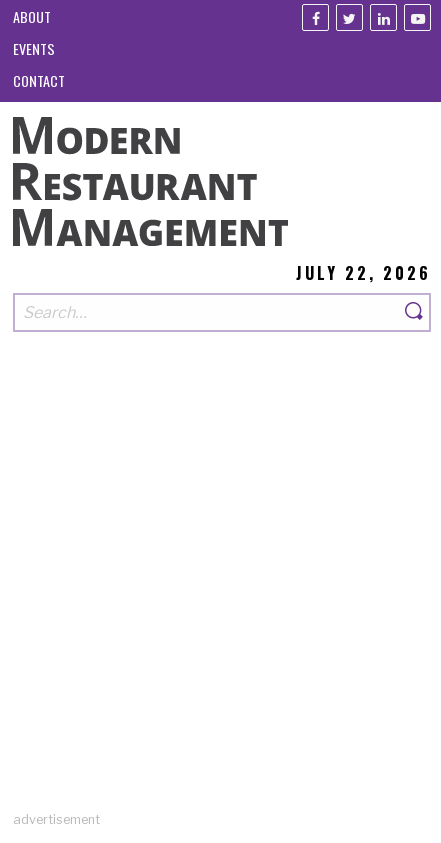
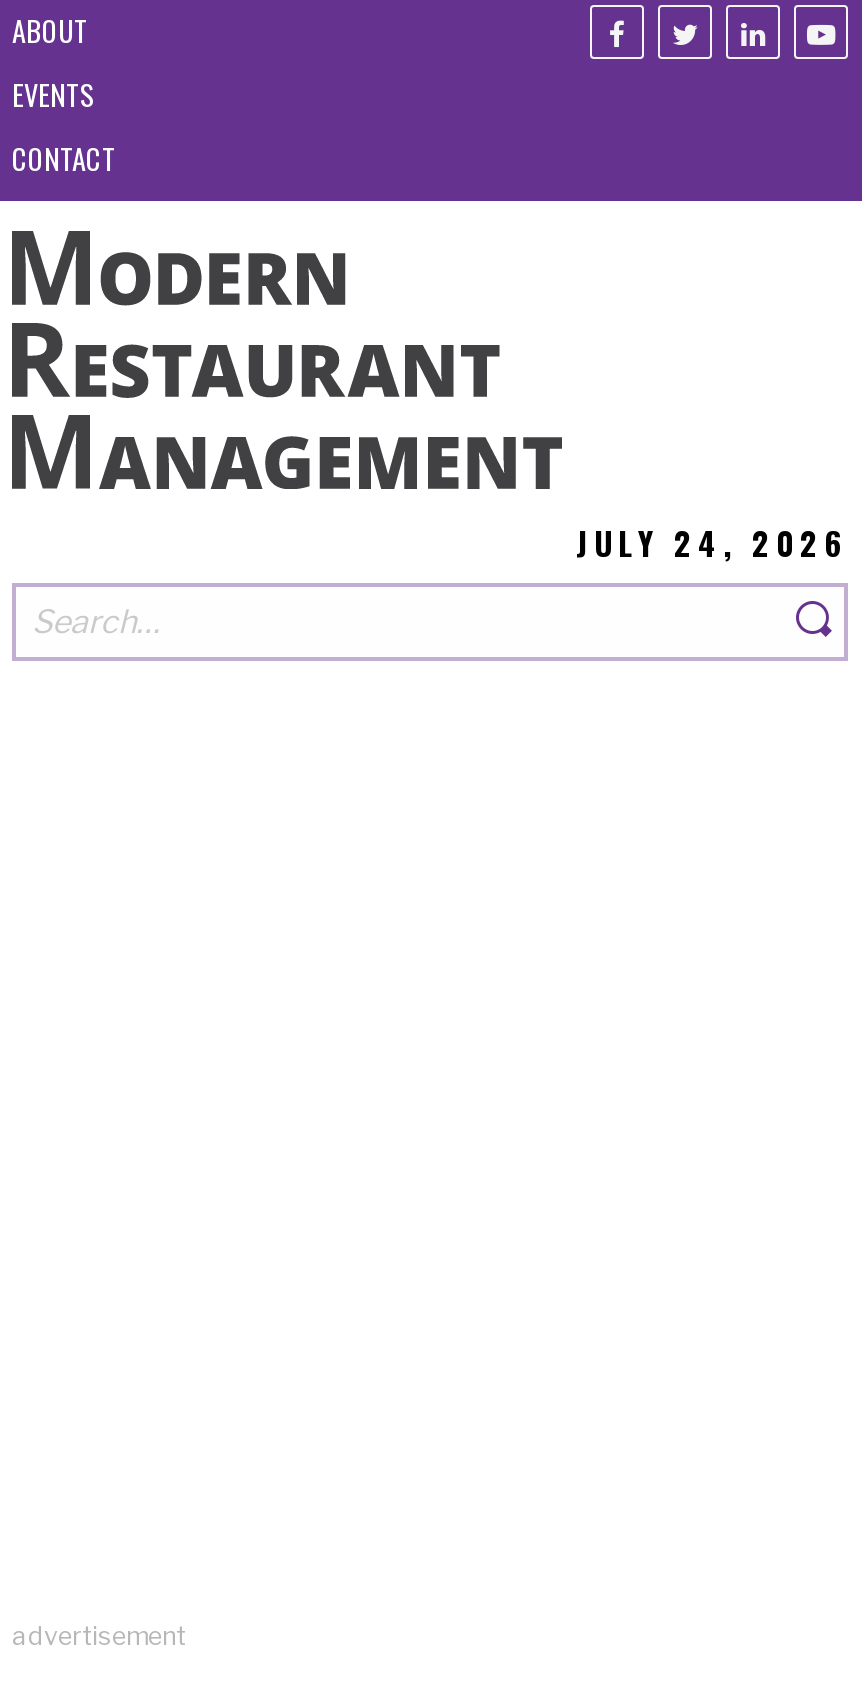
- JULY 22, 2026
+ JULY 24, 2026
